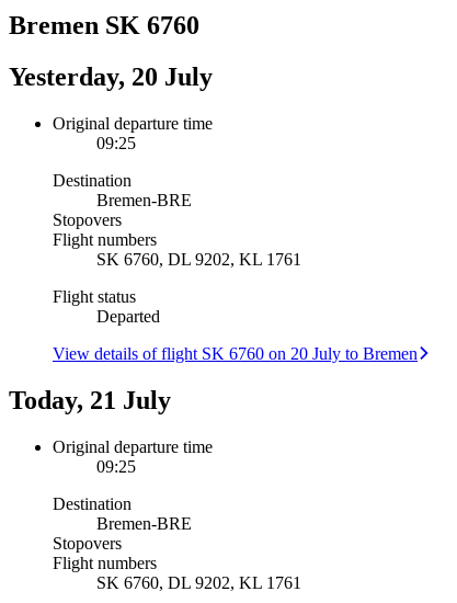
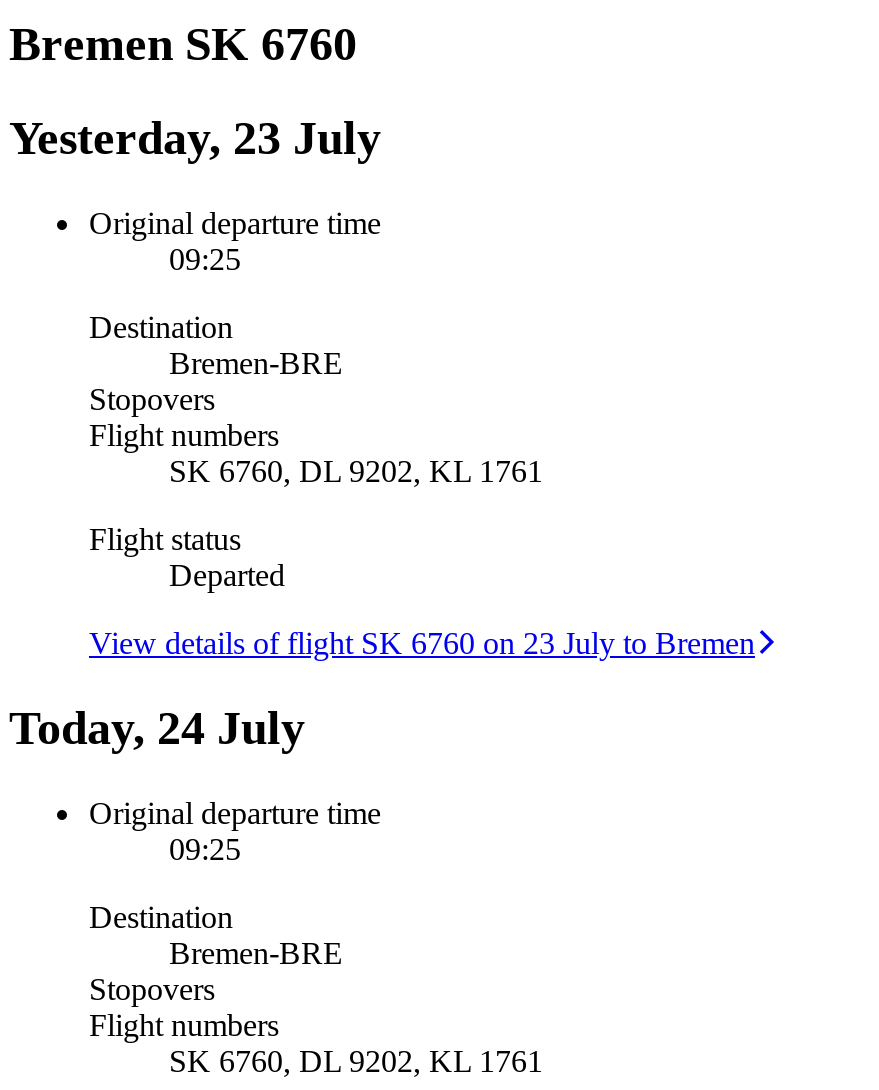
- Yesterday, 20 July
+ Yesterday, 23 July

- View details of flight SK 6760 on 20 July to Bremen
+ View details of flight SK 6760 on 23 July to Bremen

- Today, 21 July
+ Today, 24 July
